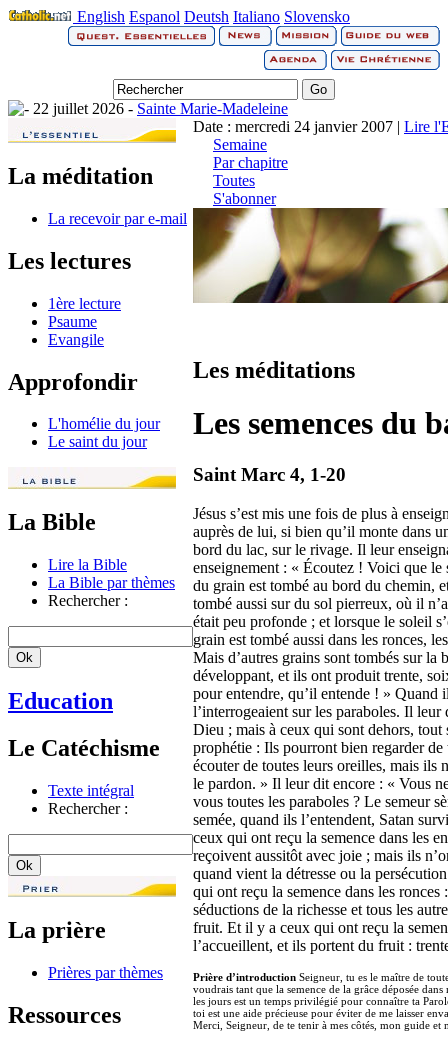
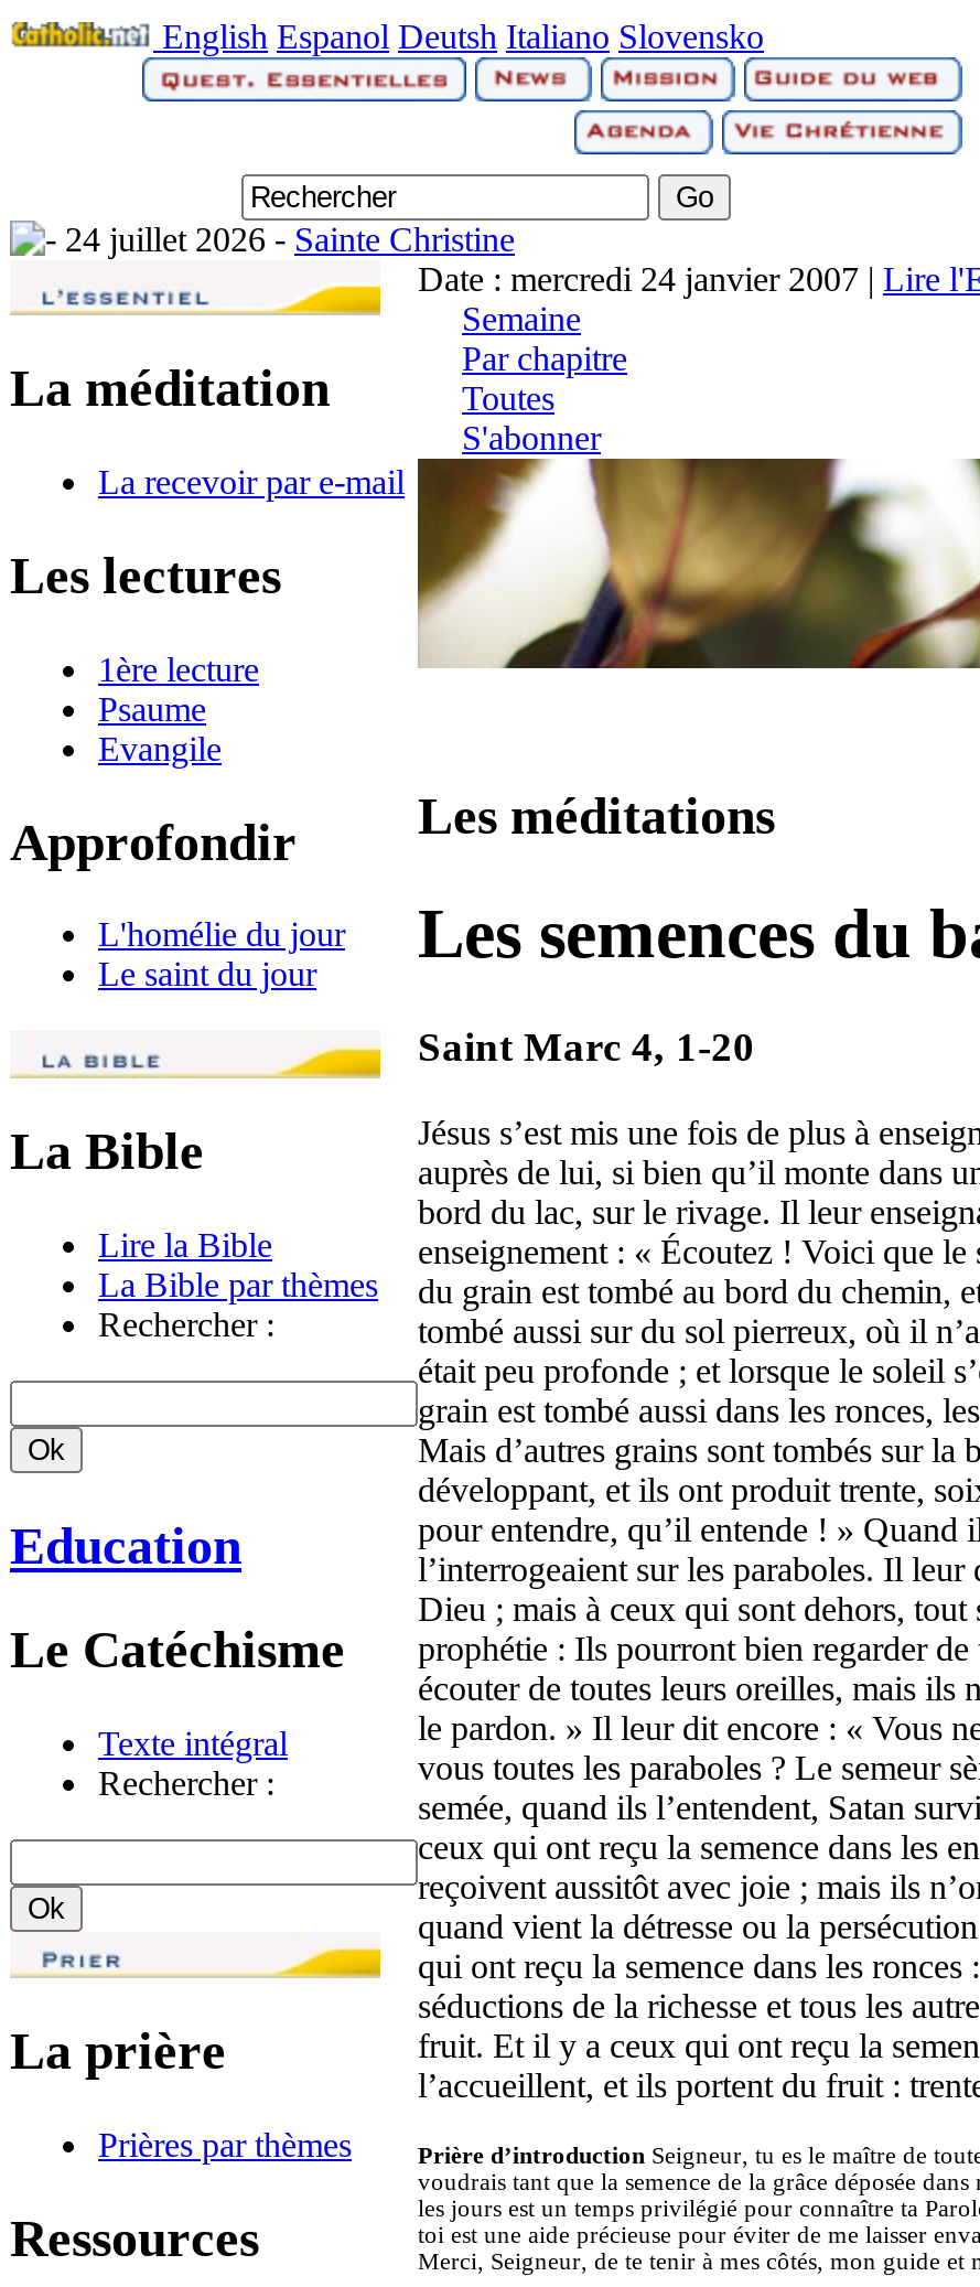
- 22 juillet 2026 -Sainte Marie-Madeleine
+ 24 juillet 2026 -Sainte Christine
